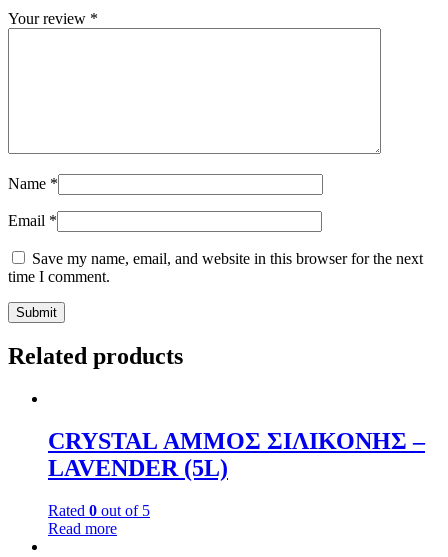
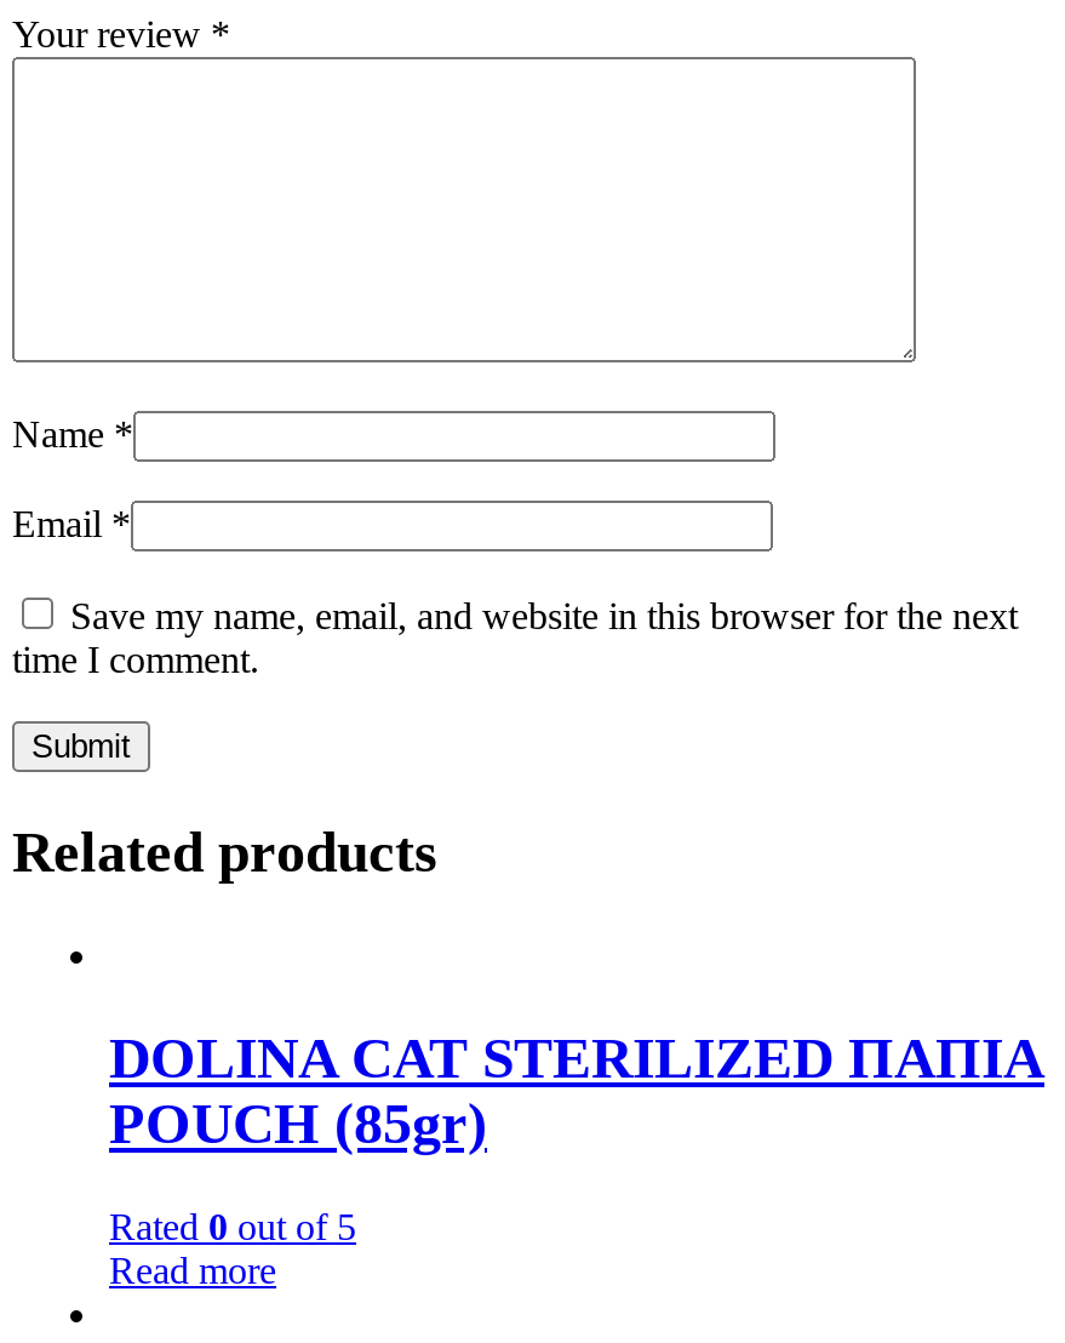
- CRYSTAL ΑΜΜΟΣ ΣΙΛΙΚΟΝΗΣ –
- LAVENDER (5L)
+ DOLINA CAT STERILIZED ΠΑΠΙΑ
+ POUCH (85gr)
